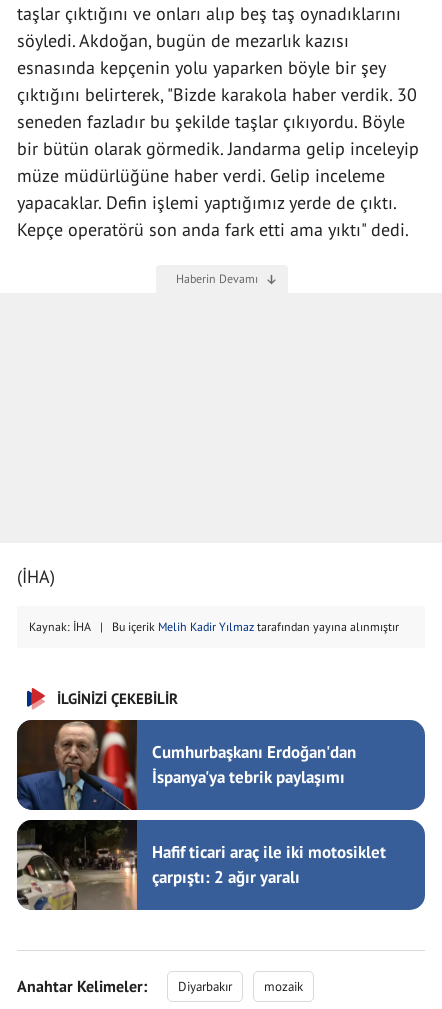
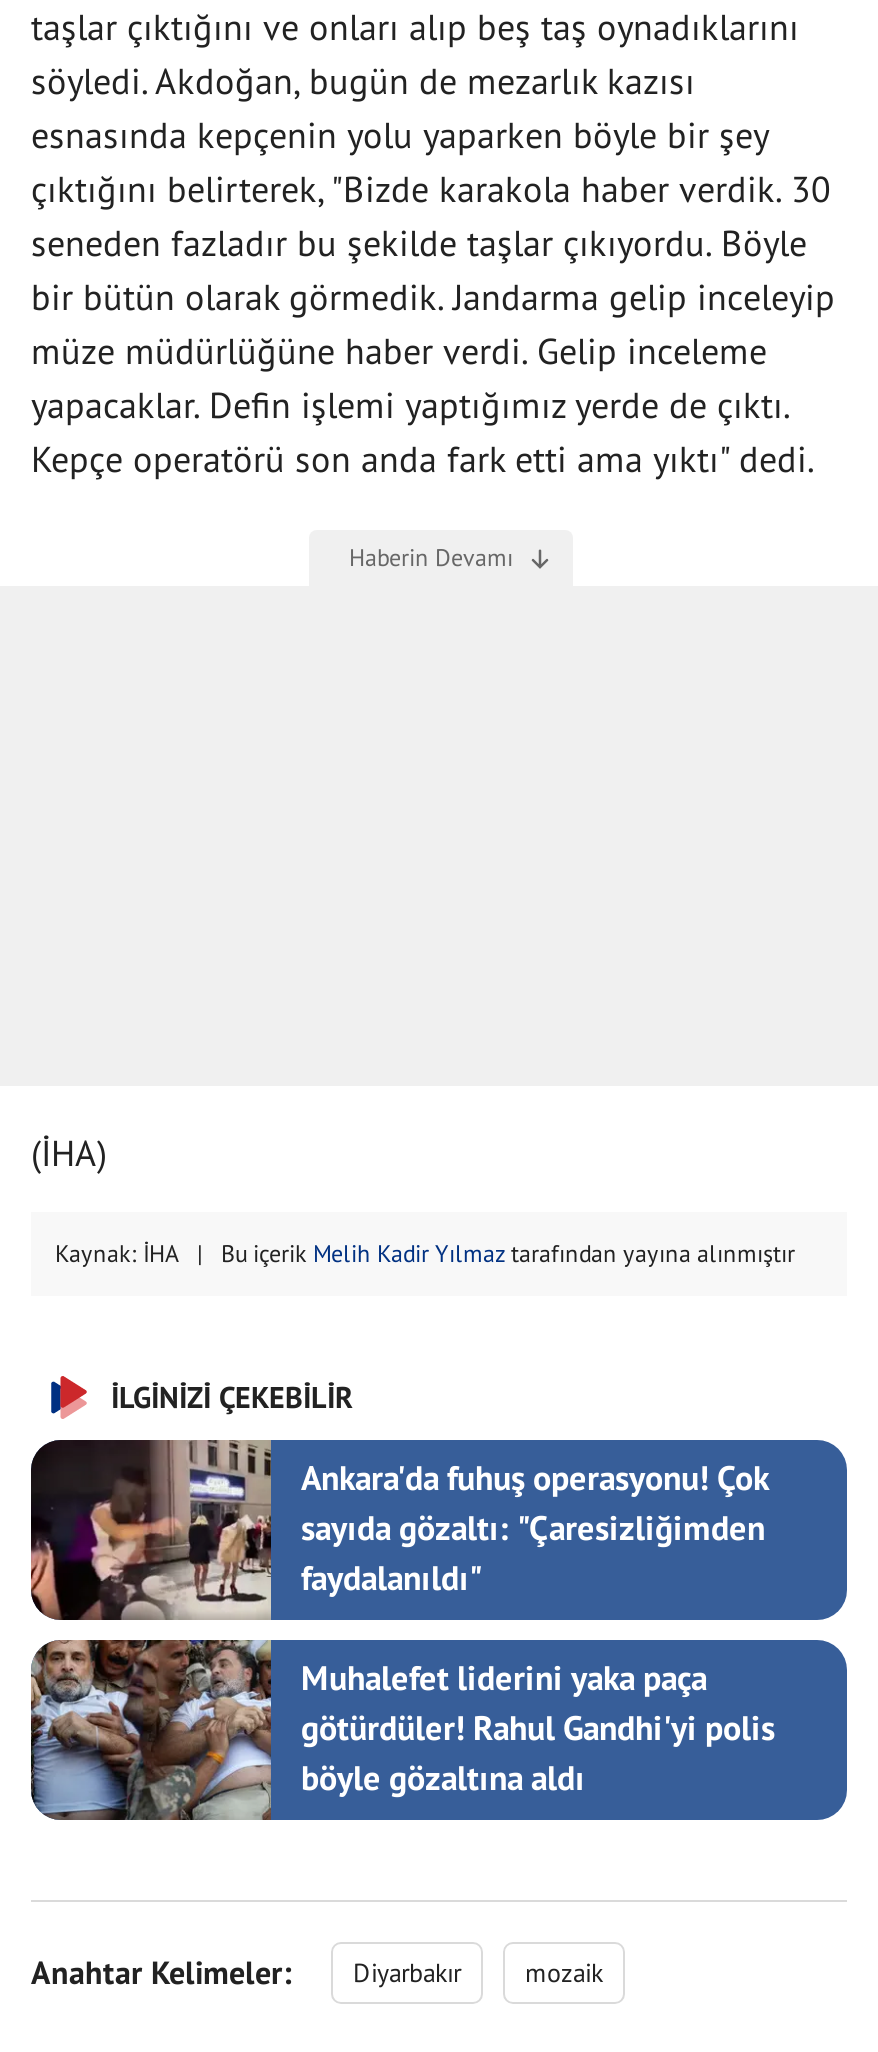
- [image]
- Cumhurbaşkanı Erdoğan'dan
- İspanya'ya tebrik paylaşımı
+ [image]
+ Ankara'da fuhuş operasyonu! Çok
+ sayıda gözaltı: "Çaresizliğimden
+ faydalanıldı"

- [image]
- Hafif ticari araç ile iki motosiklet
- çarpıştı: 2 ağır yaralı
+ [image]
+ Muhalefet liderini yaka paça
+ götürdüler! Rahul Gandhi'yi polis
+ böyle gözaltına aldı
